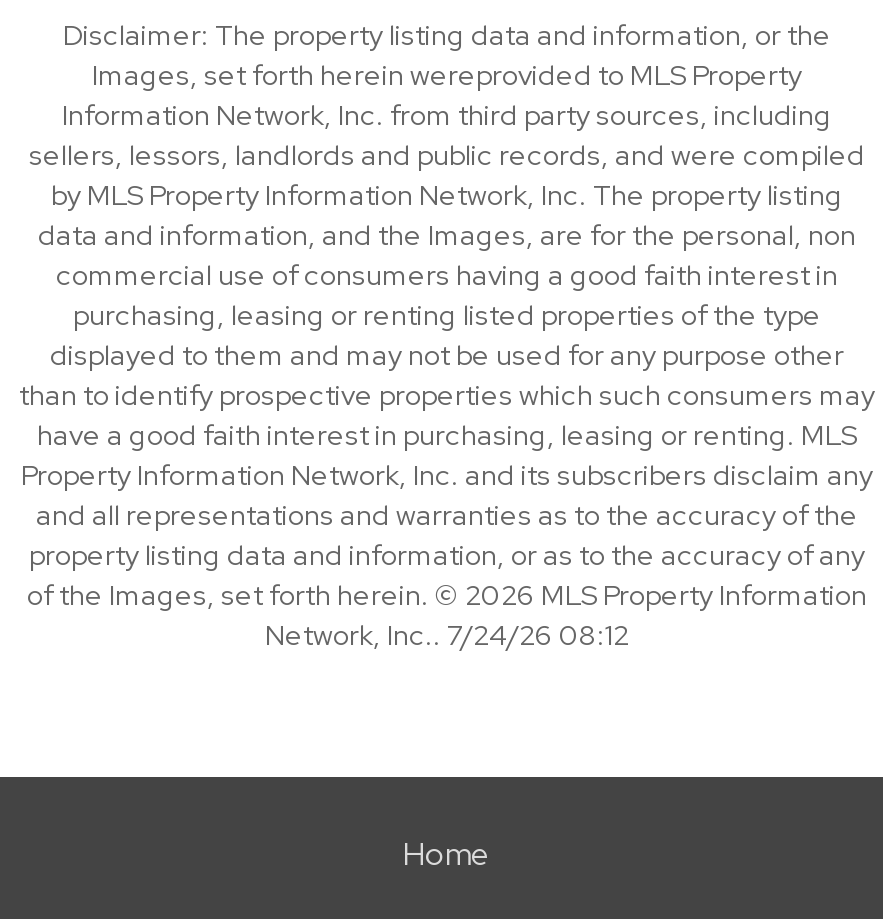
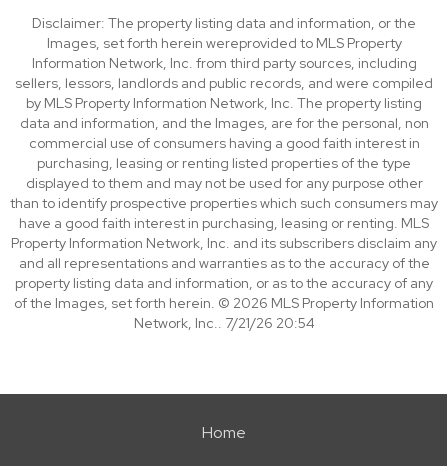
- Network, Inc.. 7/24/26 08:12
+ Network, Inc.. 7/21/26 20:54
